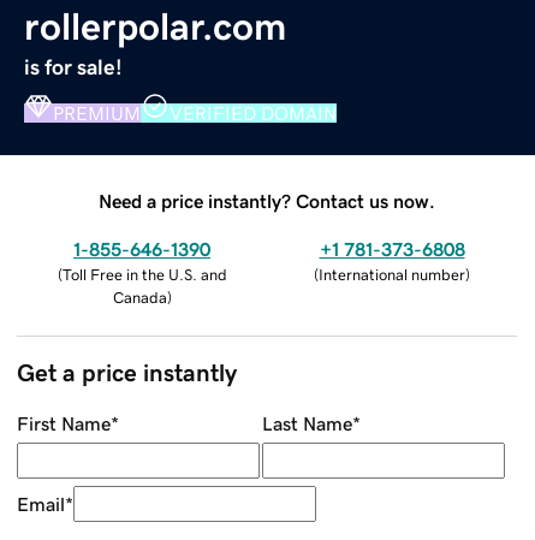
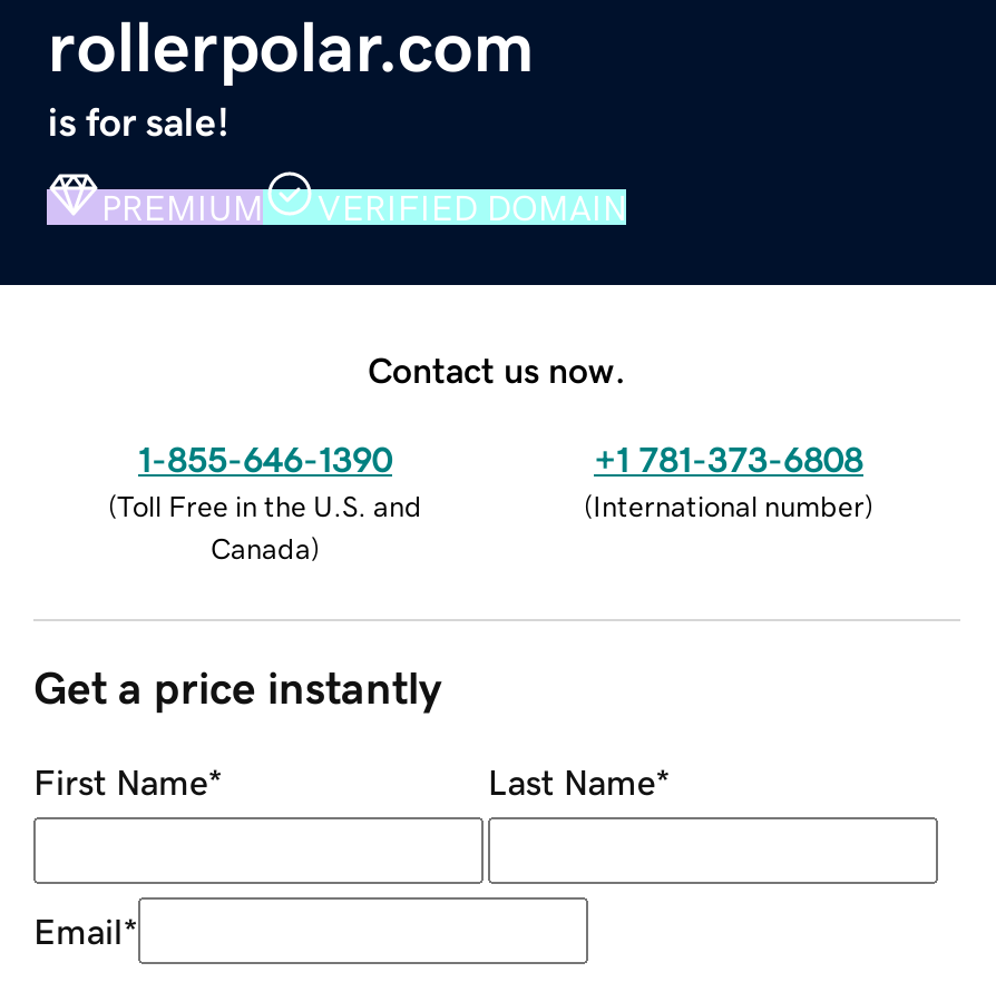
- Need a price instantly? Contact us now.
+ Contact us now.
